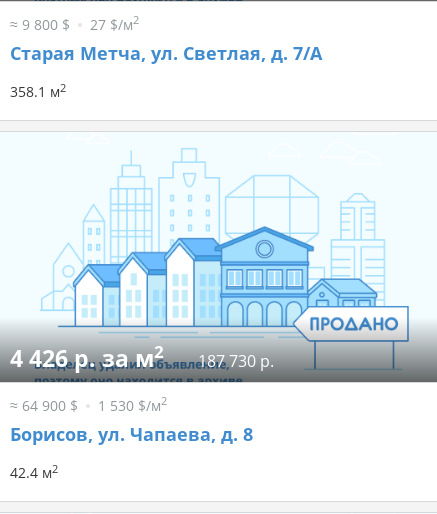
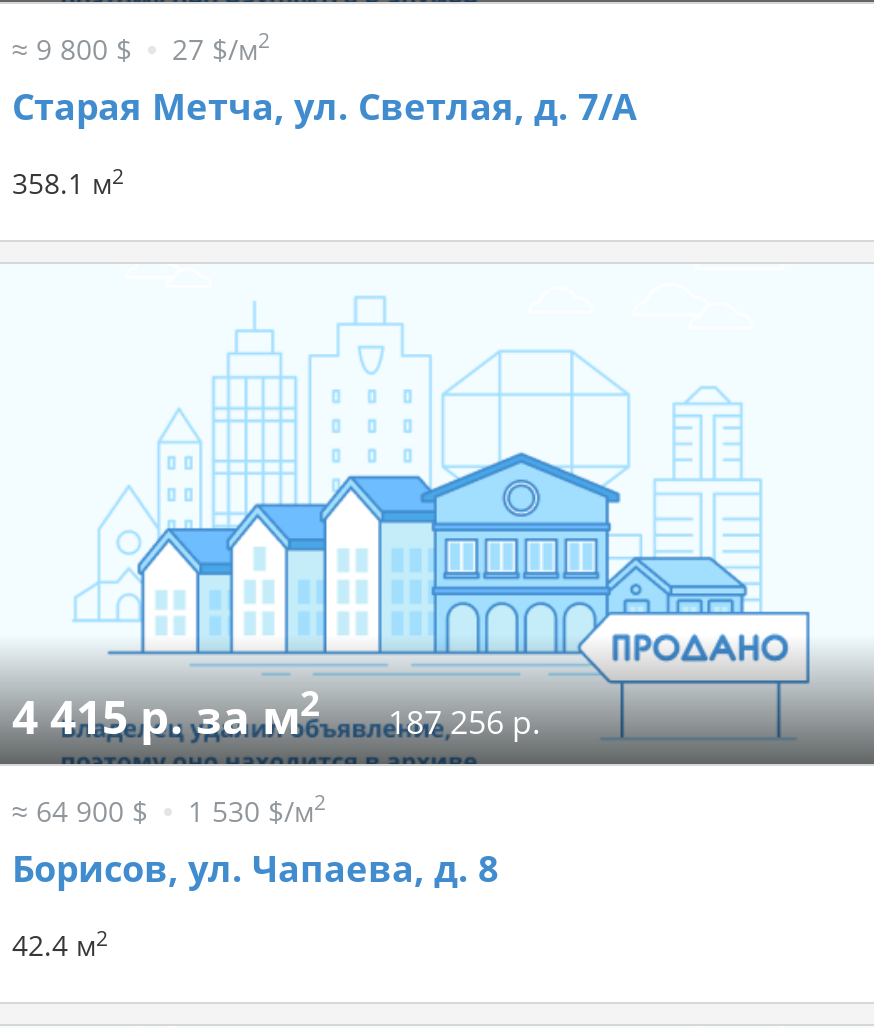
- 4 426 р. за м2
+ 4 415 р. за м2

- 187 730 р.
+ 187 256 р.
